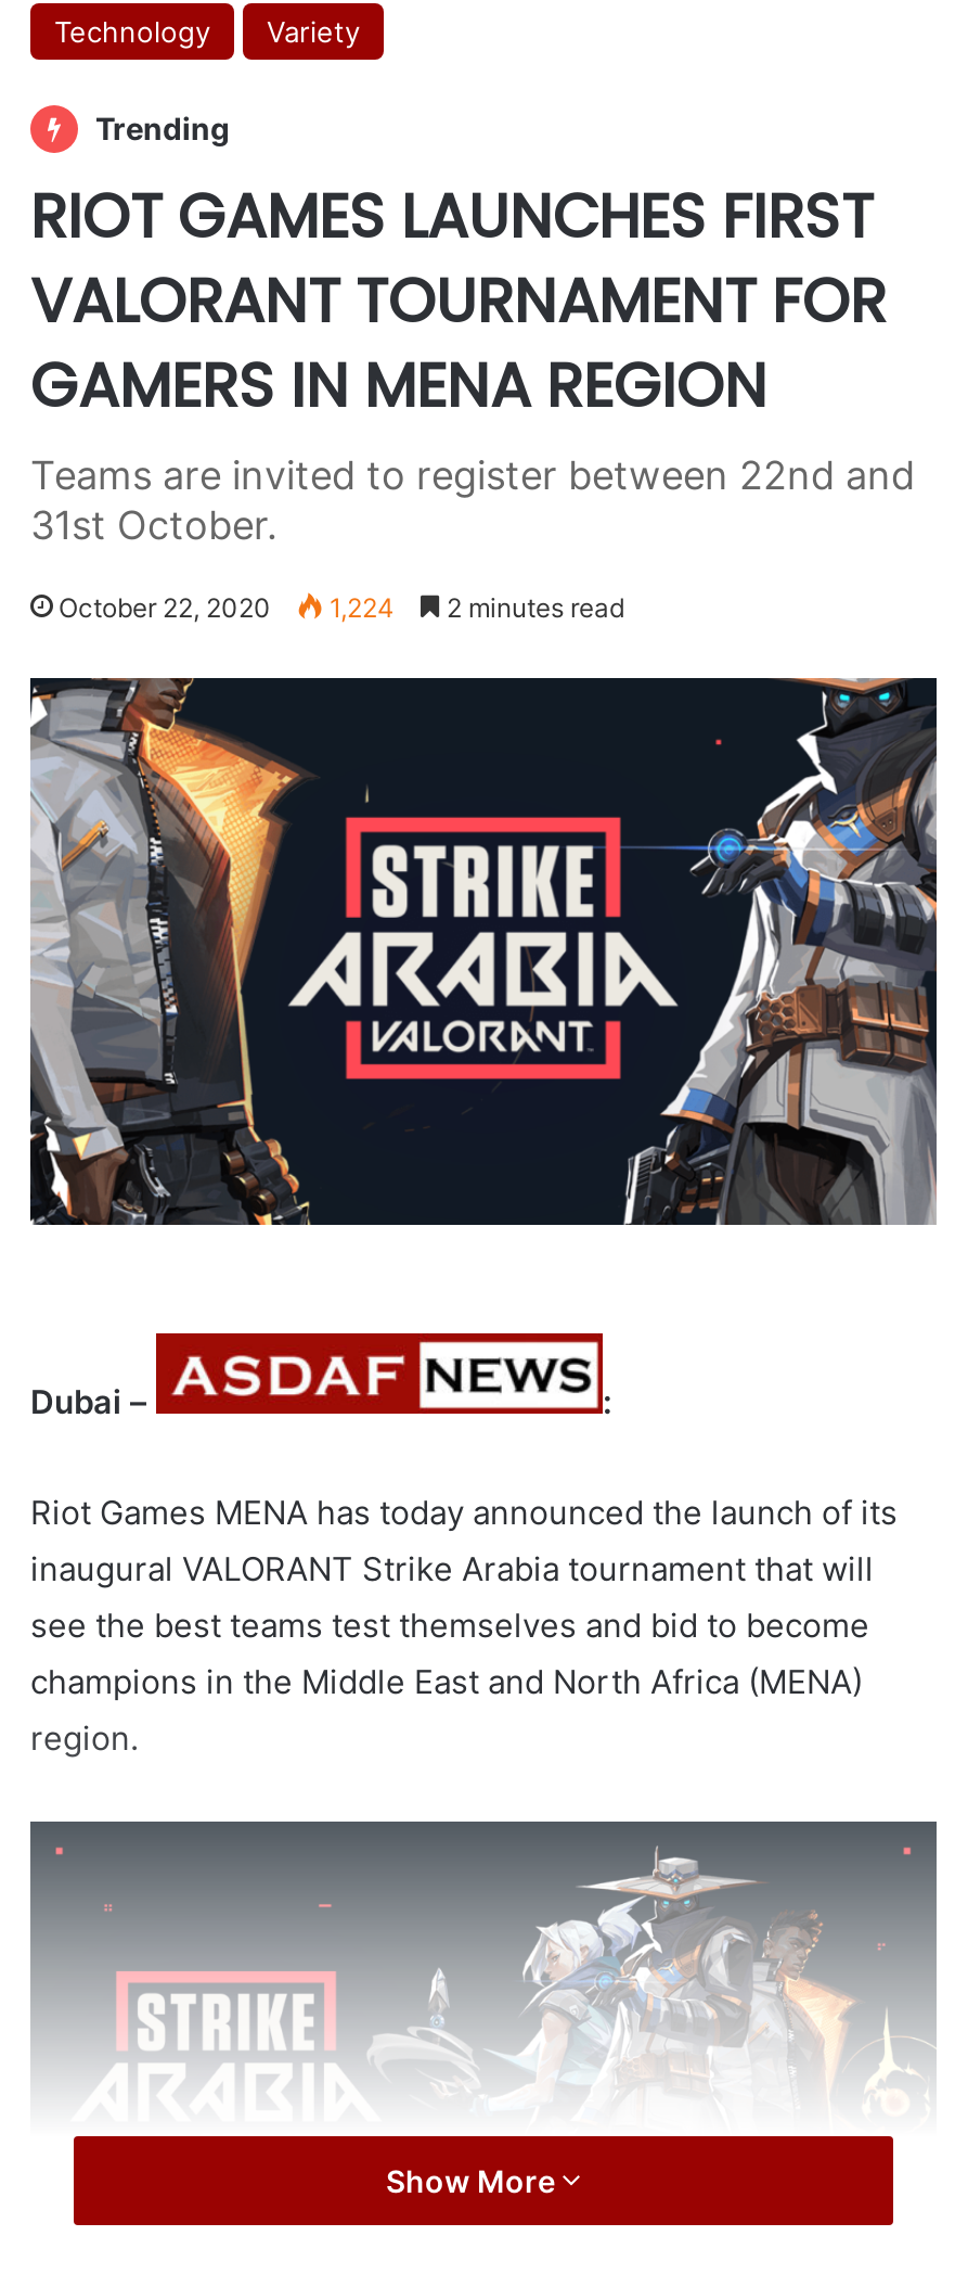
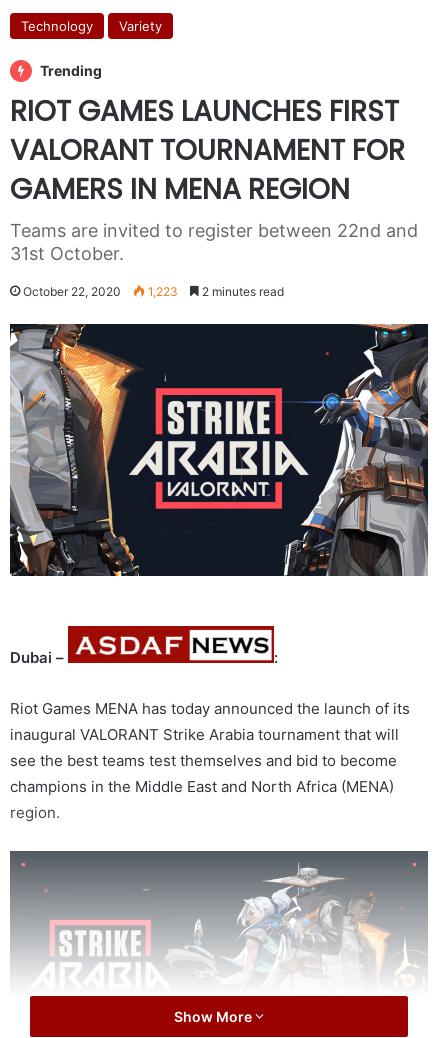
- October 22, 2020 1,224 2 minutes read
+ October 22, 2020 1,223 2 minutes read
